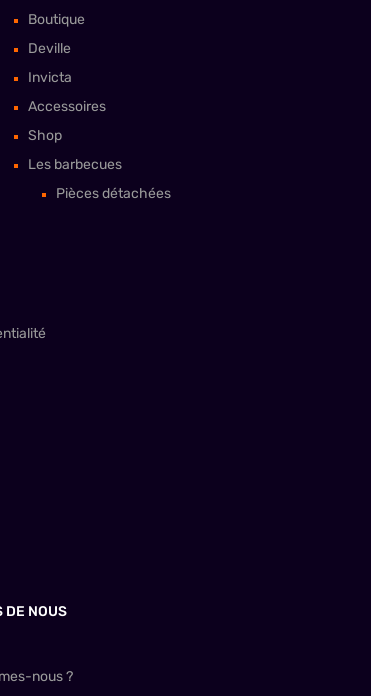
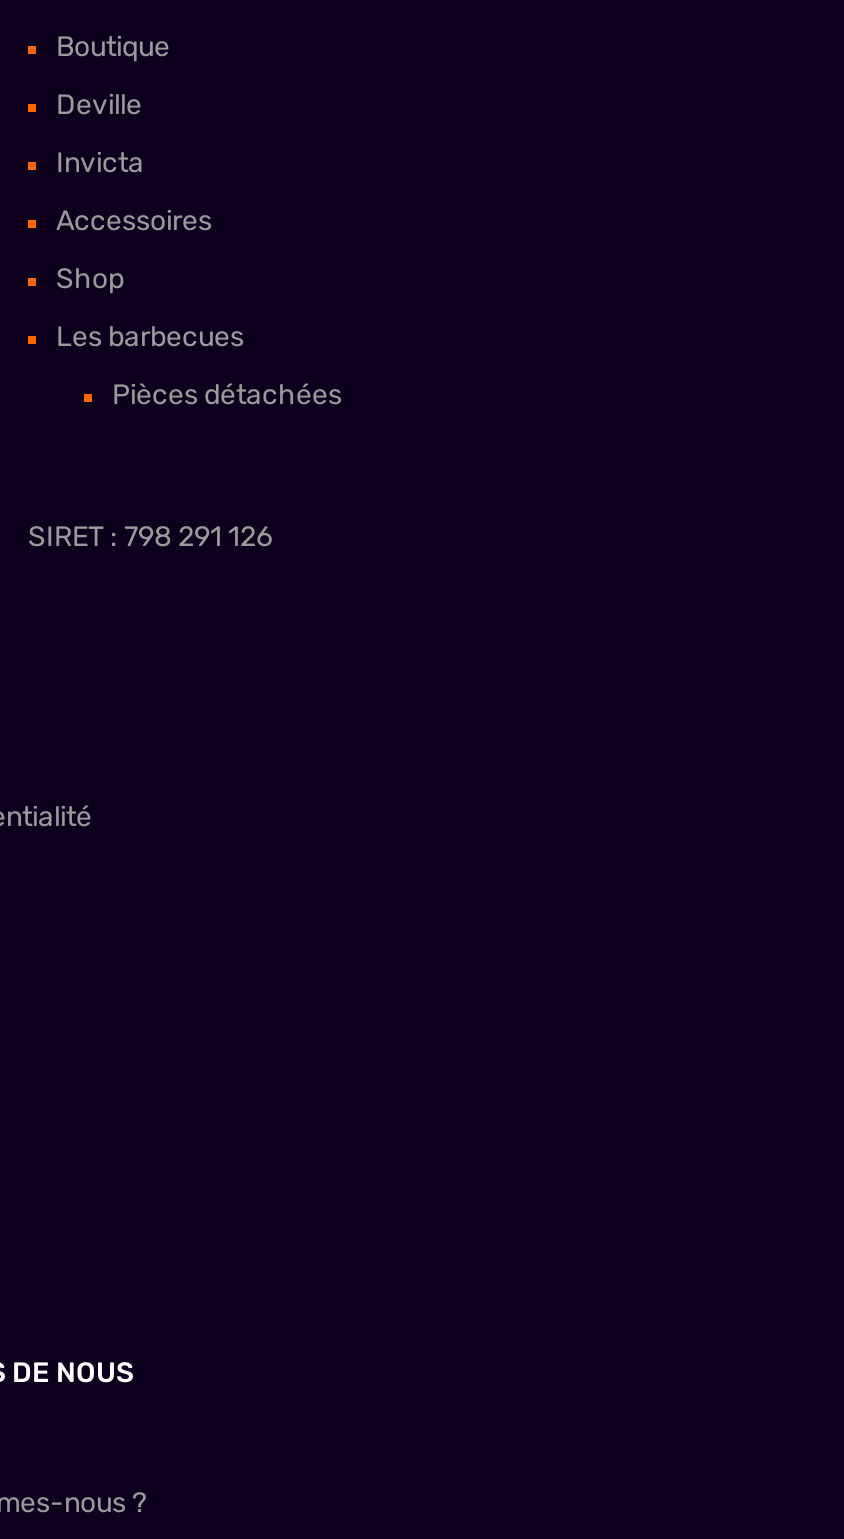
+ SIRET : 798 291 126
